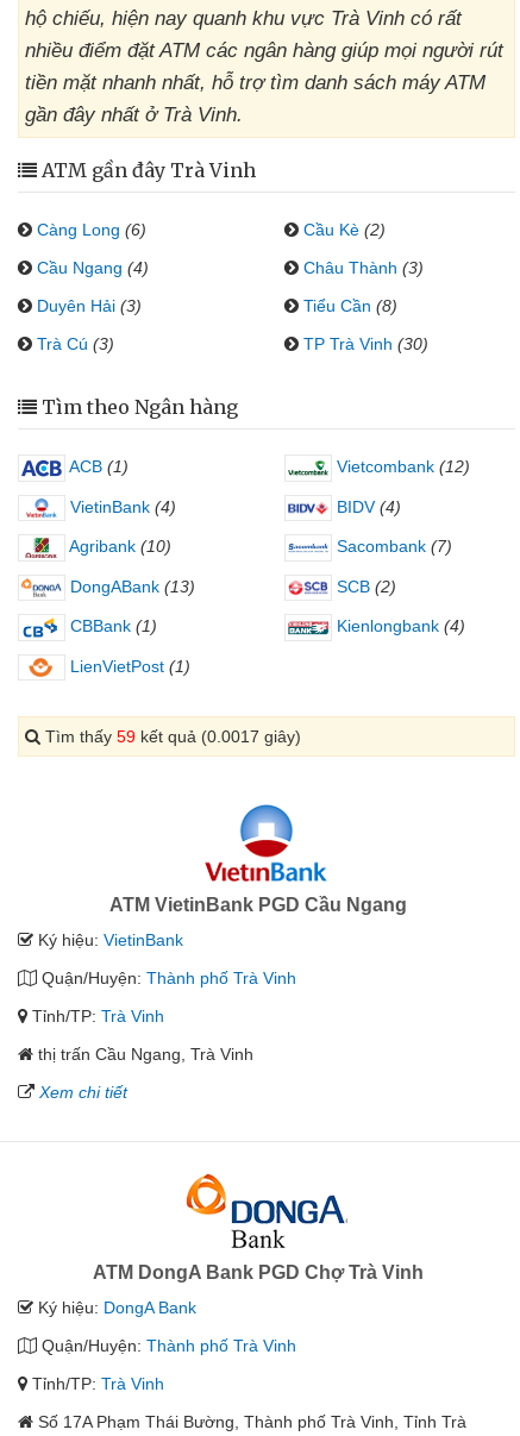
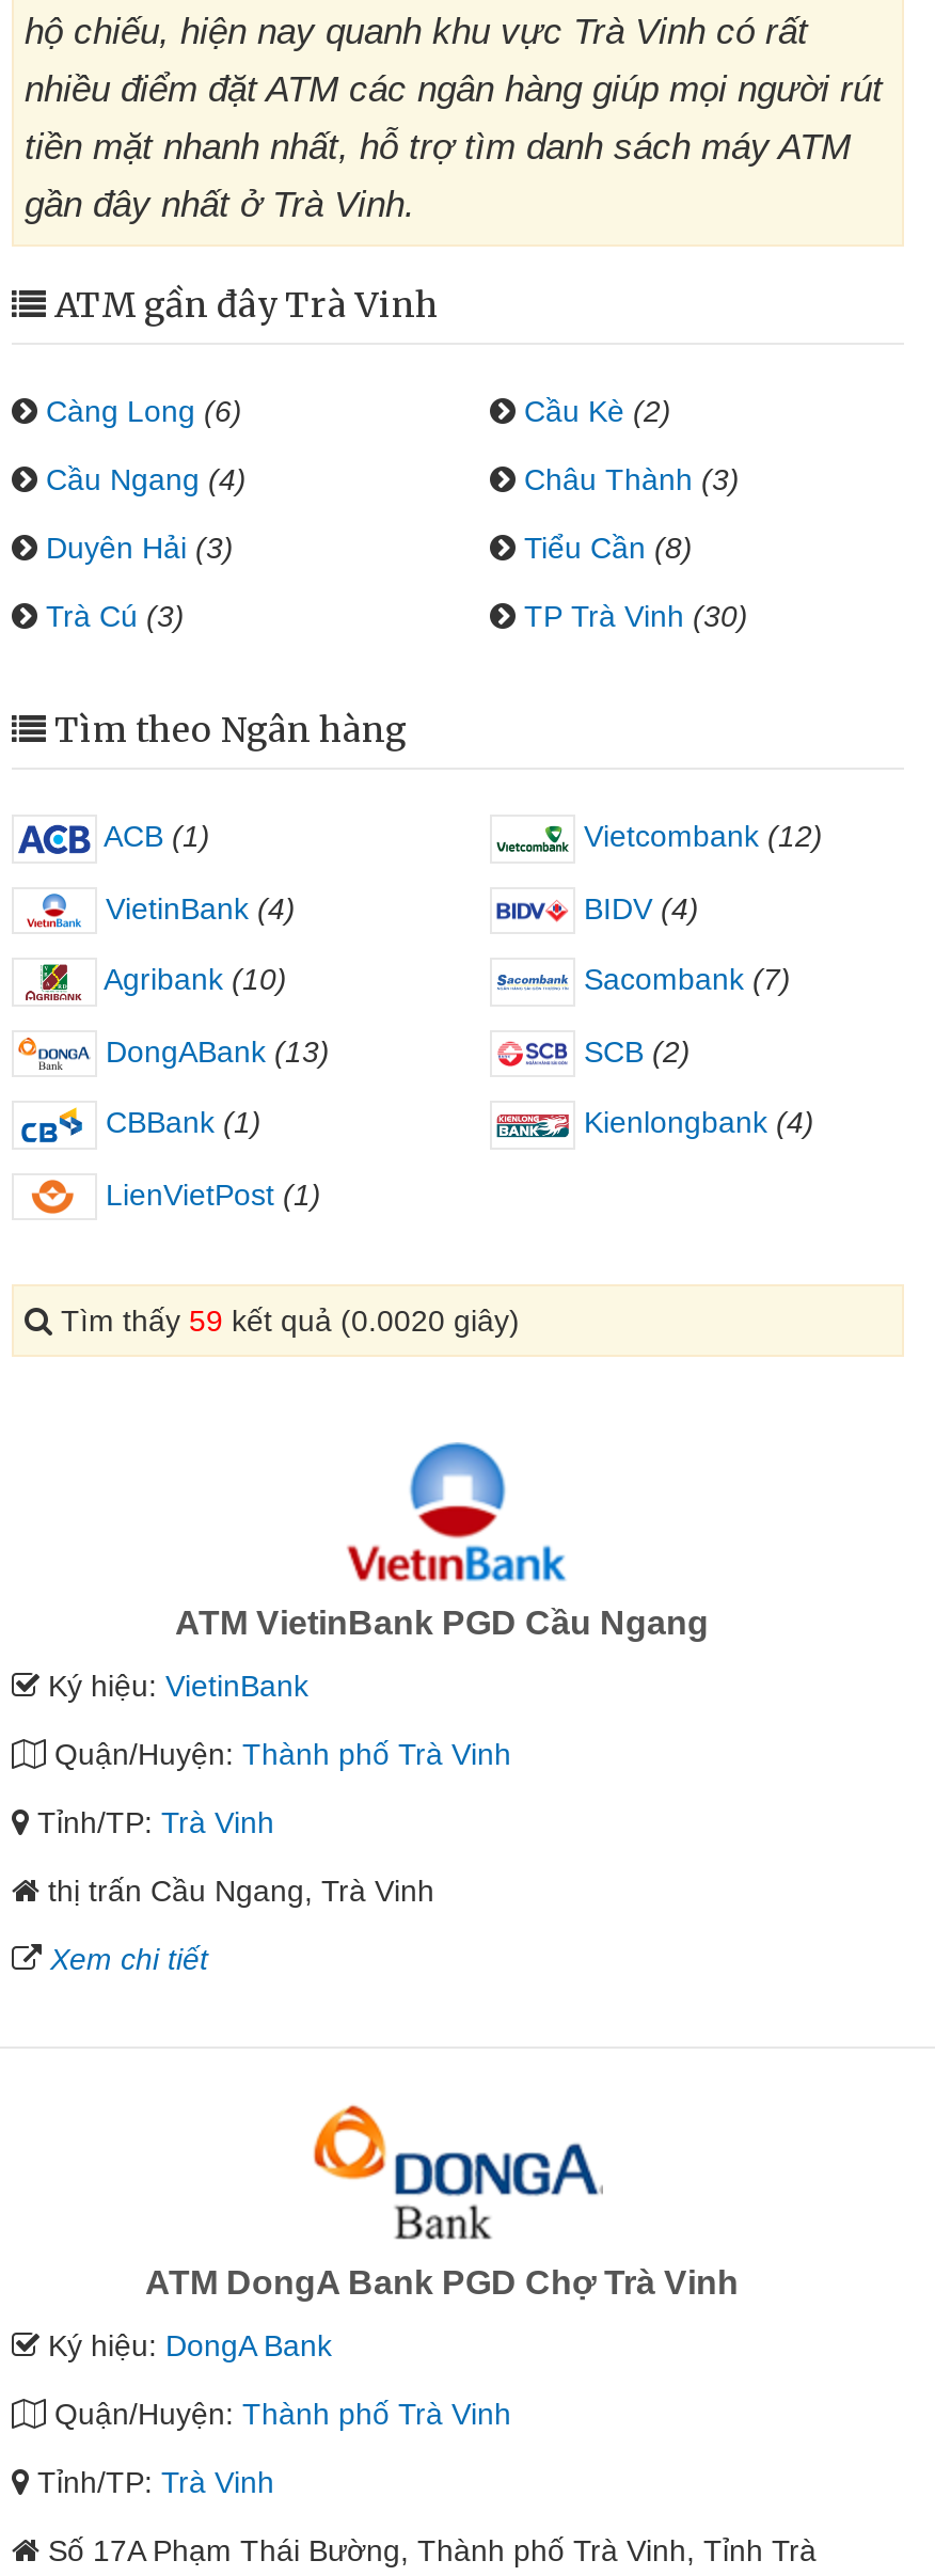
- Tìm thấy 59 kết quả (0.0017 giây)
+ Tìm thấy 59 kết quả (0.0020 giây)
